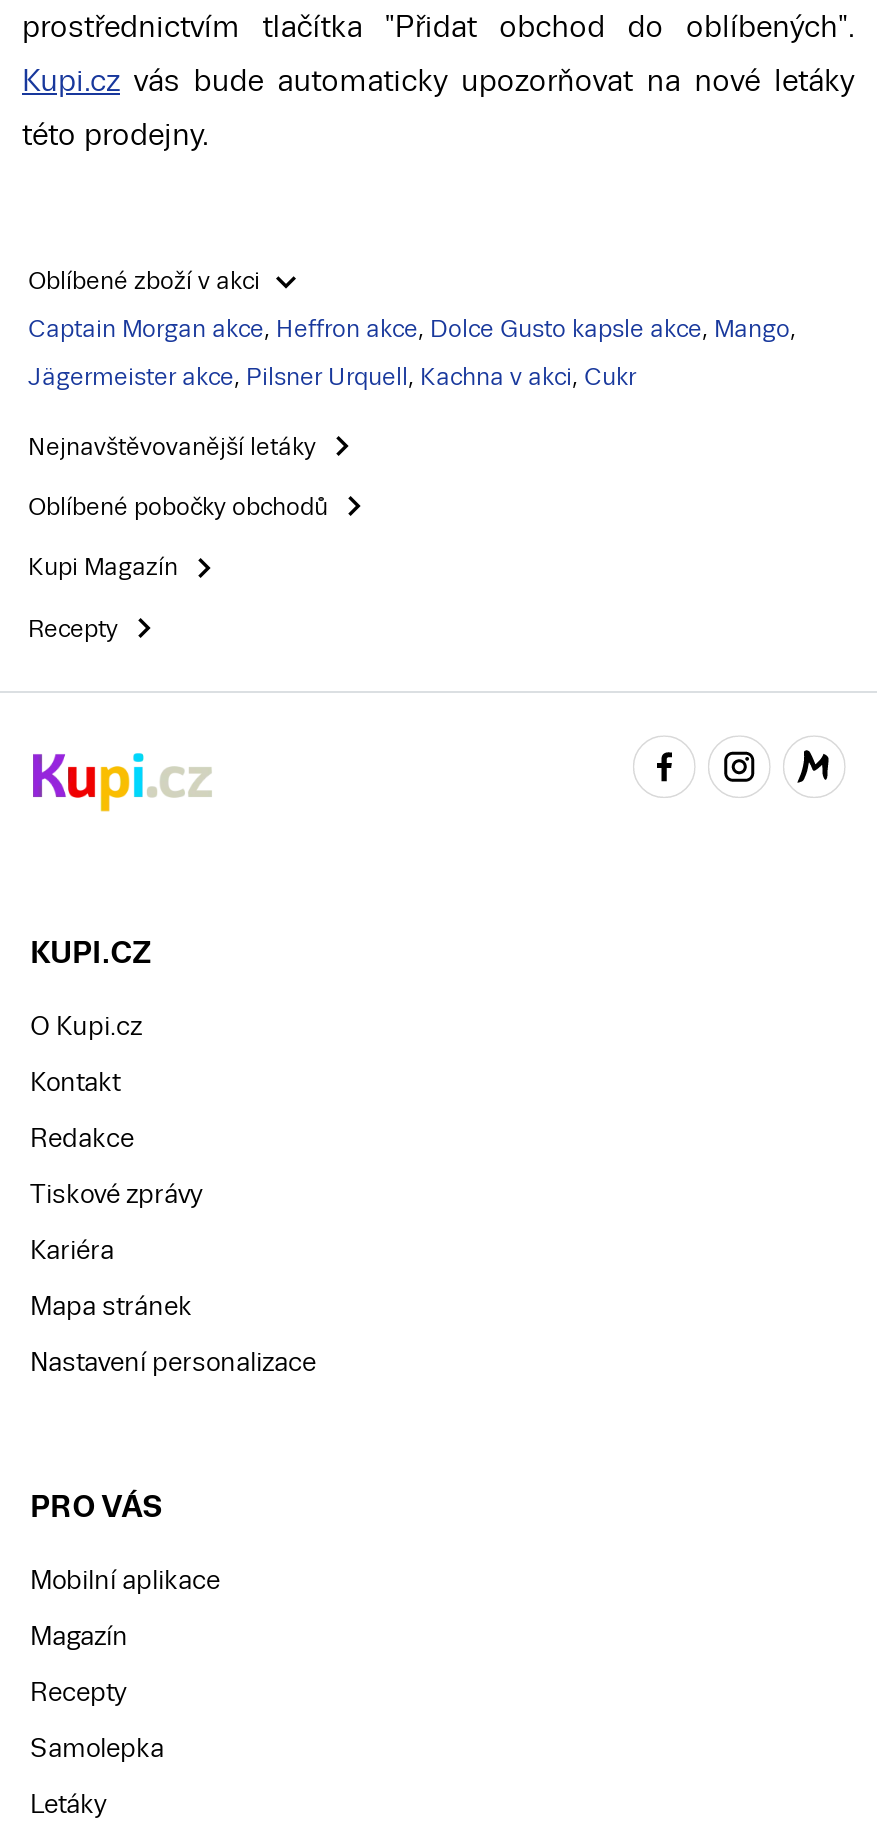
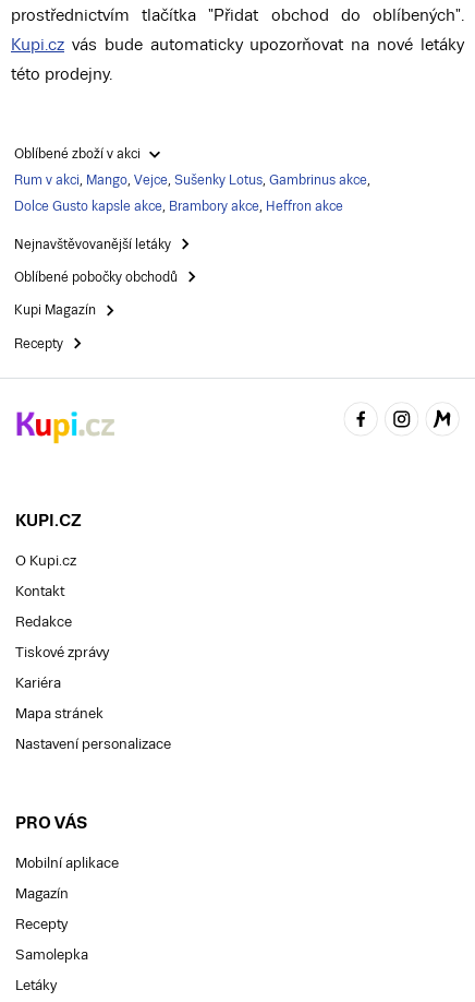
- Captain Morgan akce, Heffron akce, Dolce Gusto kapsle akce, Mango,
+ Rum v akci, Mango, Vejce, Sušenky Lotus, Gambrinus akce,

- Jägermeister akce, Pilsner Urquell, Kachna v akci, Cukr
+ Dolce Gusto kapsle akce, Brambory akce, Heffron akce
